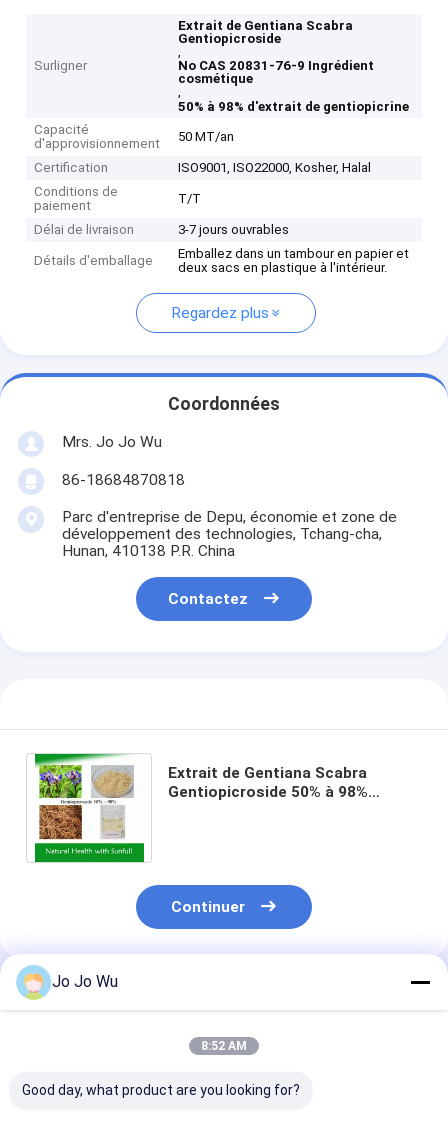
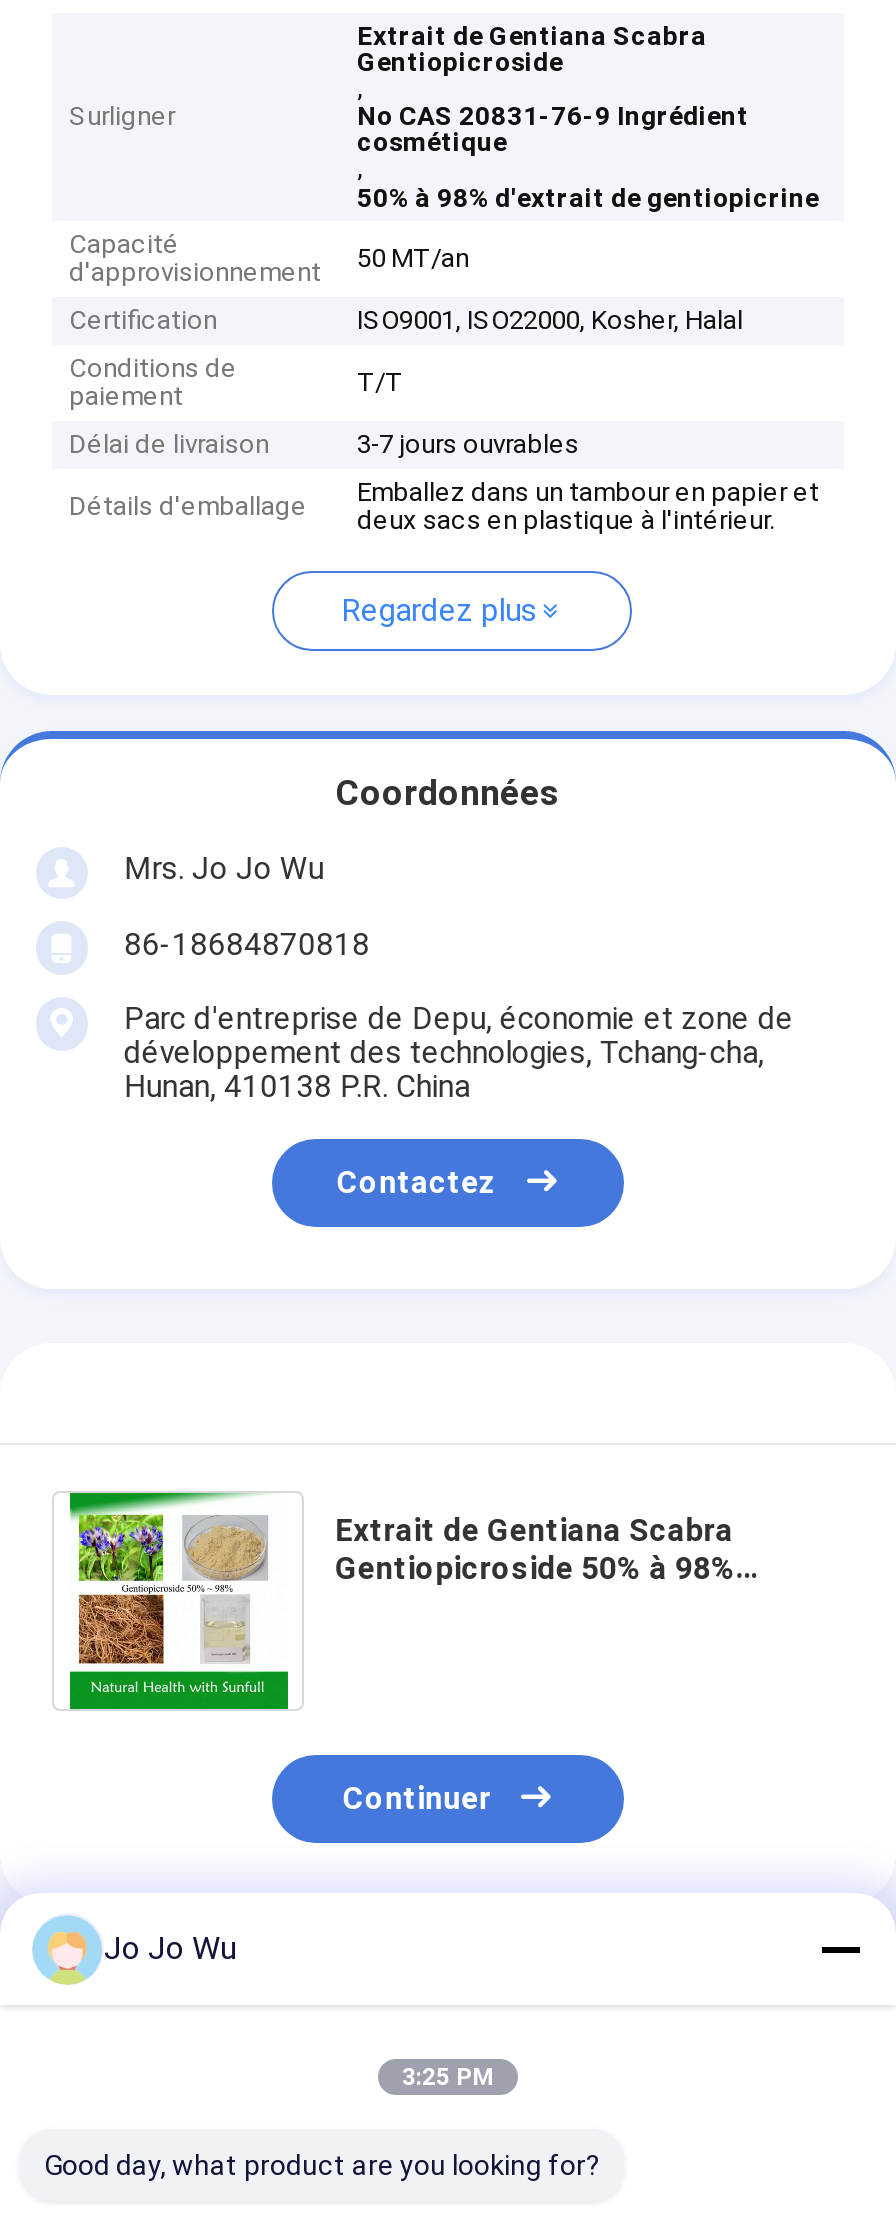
- 8:52 AM
+ 3:25 PM
